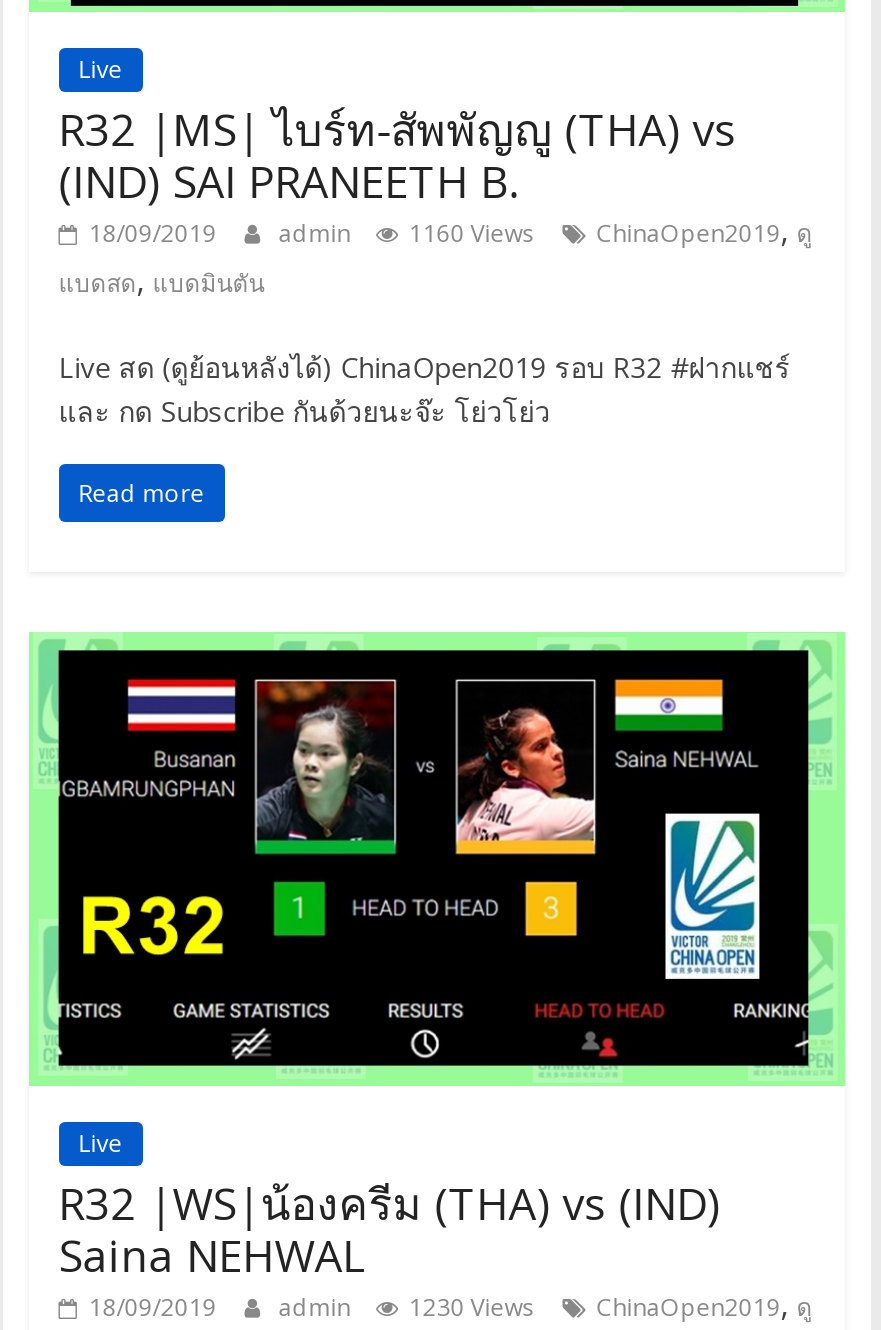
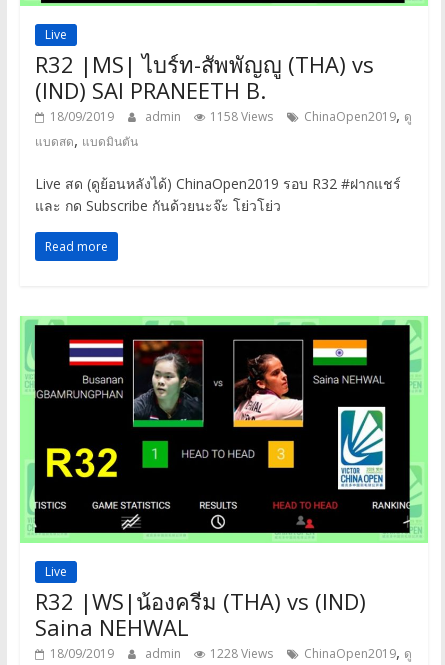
- 18/09/2019 admin 1160 Views ChinaOpen2019,ดู
+ 18/09/2019 admin 1158 Views ChinaOpen2019,ดู

- 18/09/2019 admin 1230 Views ChinaOpen2019,ดู
+ 18/09/2019 admin 1228 Views ChinaOpen2019,ดู
